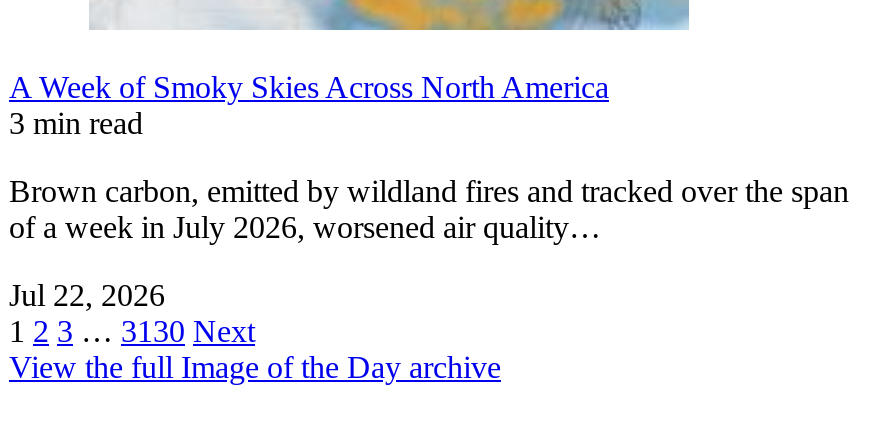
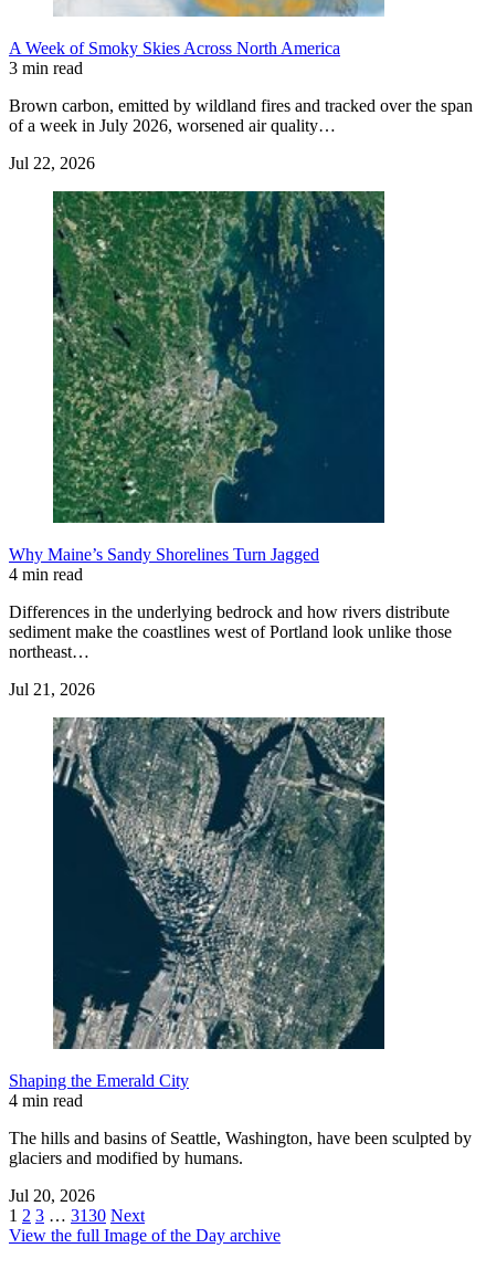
+ [image]
+ Why Maine’s Sandy Shorelines Turn Jagged
+ 4 min read
+ Differences in the underlying bedrock and how rivers distribute
+ sediment make the coastlines west of Portland look unlike those
+ northeast…
+ Jul 21, 2026

+ [image]
+ Shaping the Emerald City
+ 4 min read
+ The hills and basins of Seattle, Washington, have been sculpted by
+ glaciers and modified by humans.
+ Jul 20, 2026
